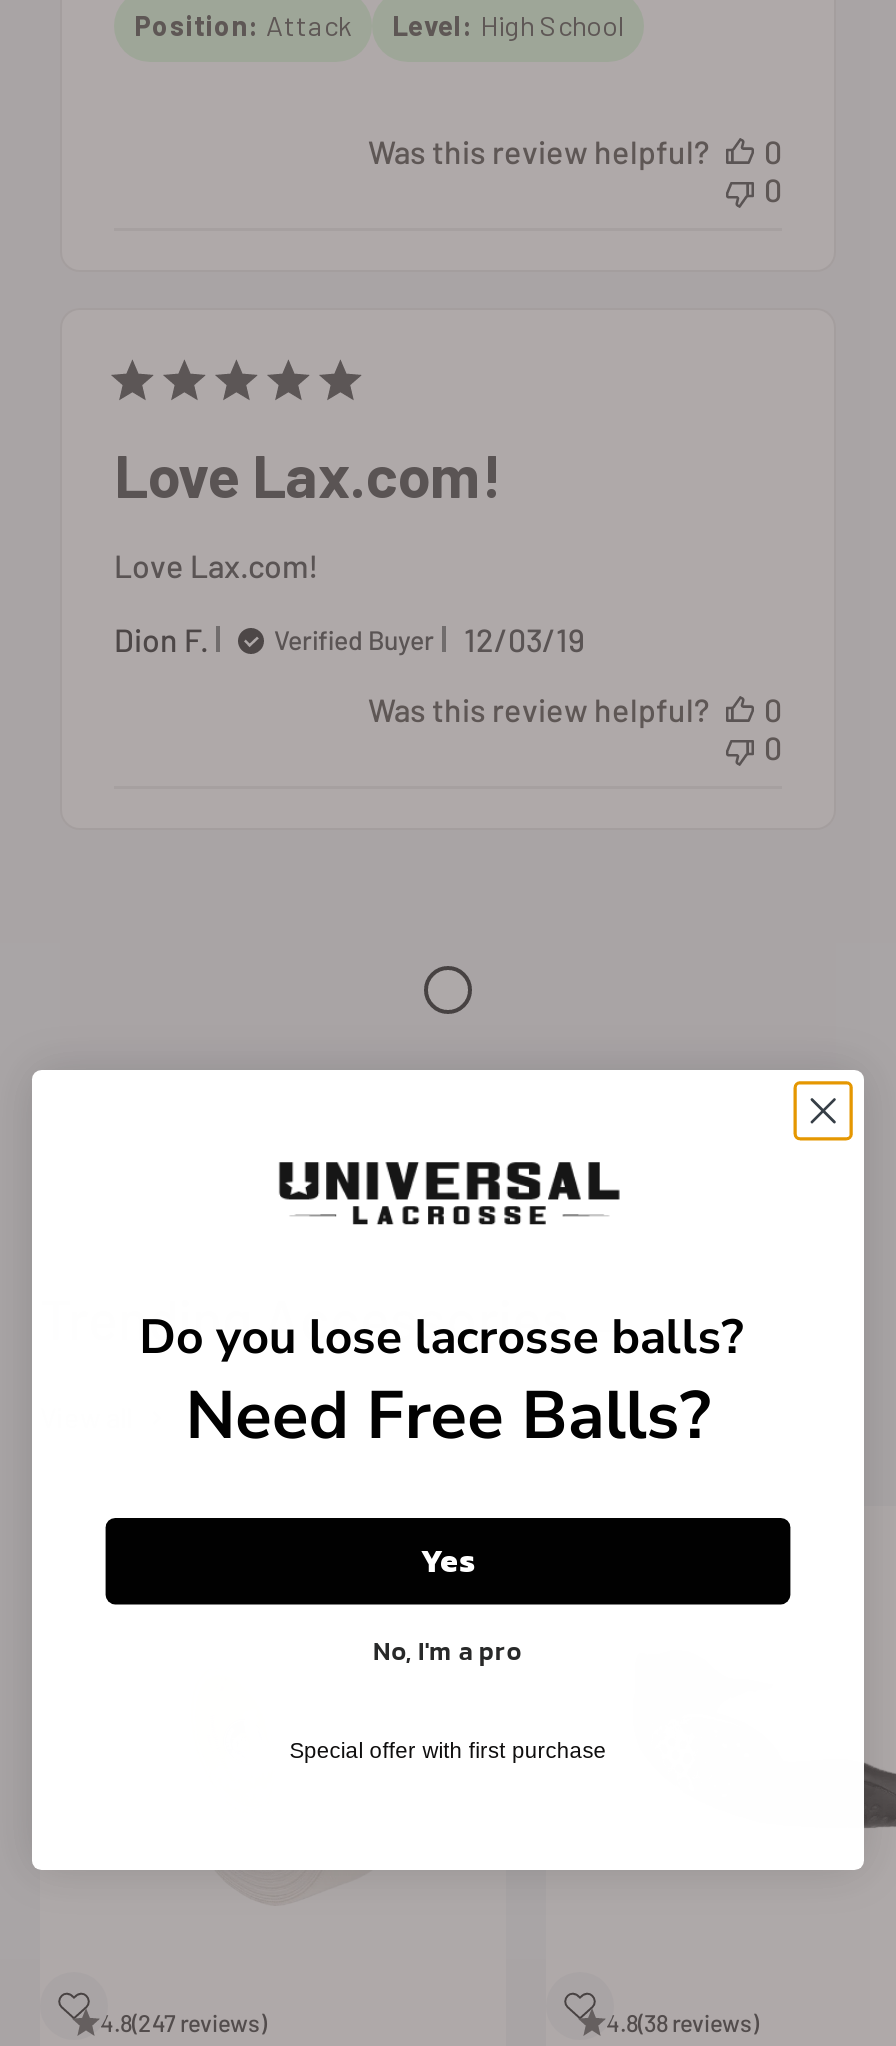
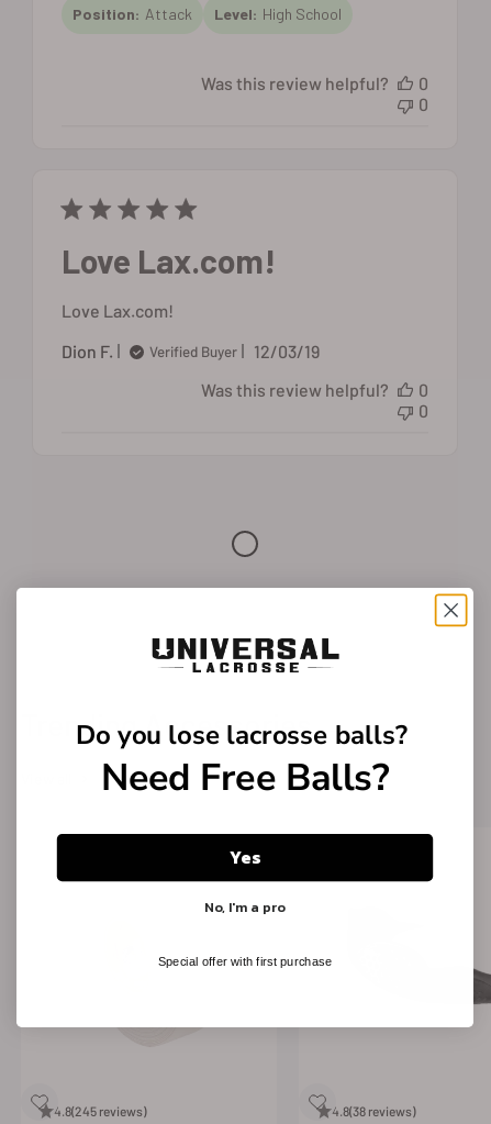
- 4.8(247 reviews)
+ 4.8(245 reviews)
